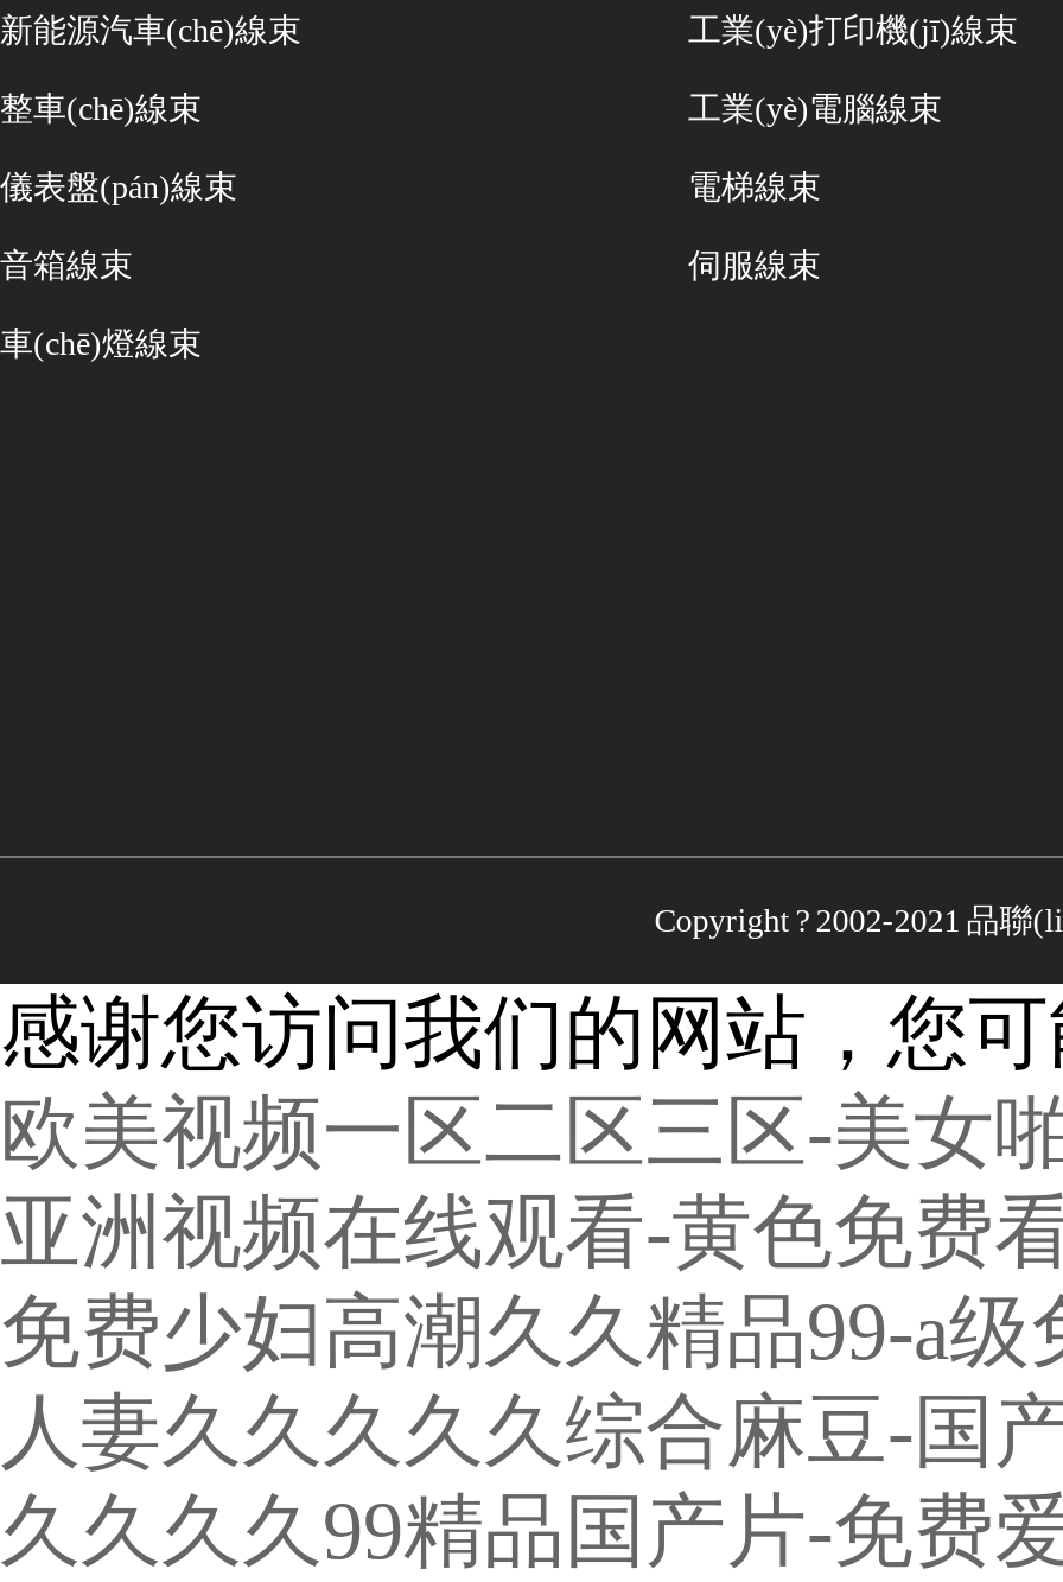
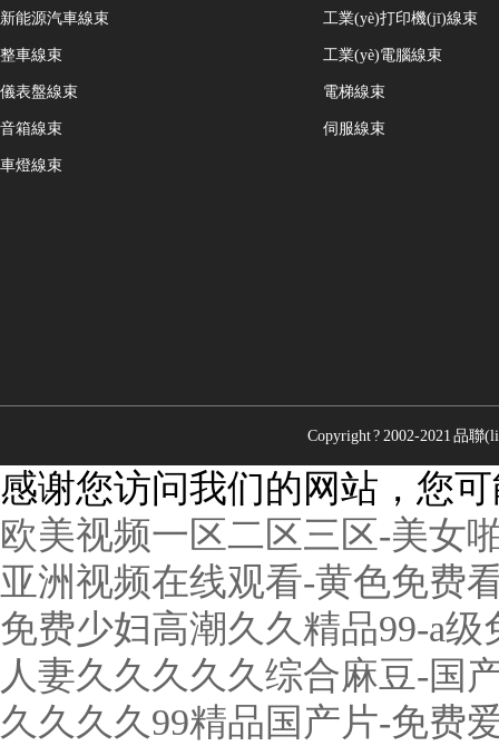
- 新能源汽車(chē)線束
+ 新能源汽車線束

- 整車(chē)線束
+ 整車線束

- 儀表盤(pán)線束
+ 儀表盤線束

- 車(chē)燈線束
+ 車燈線束
